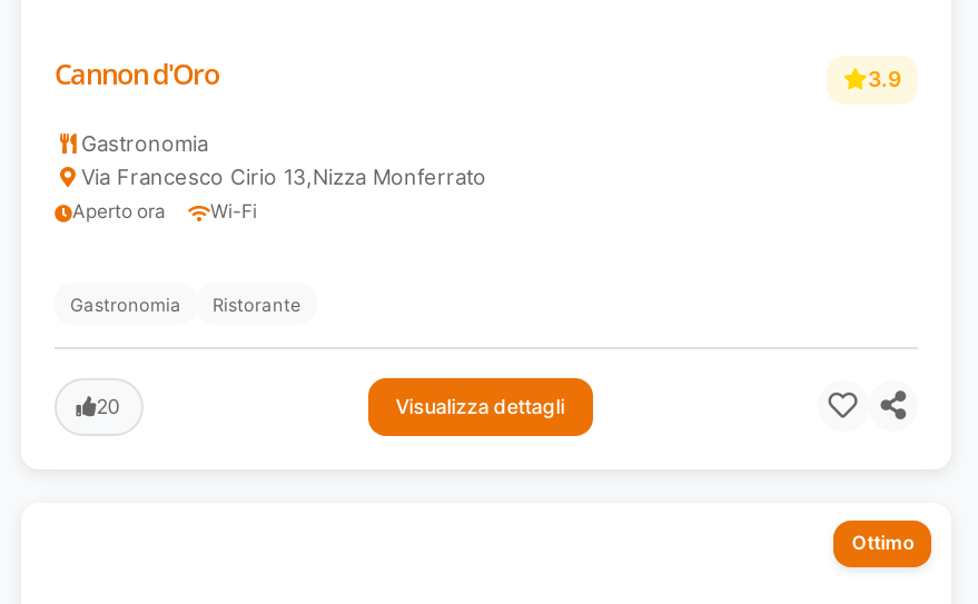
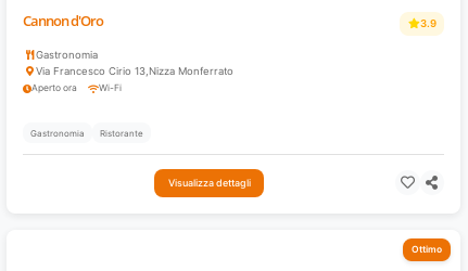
- 20
